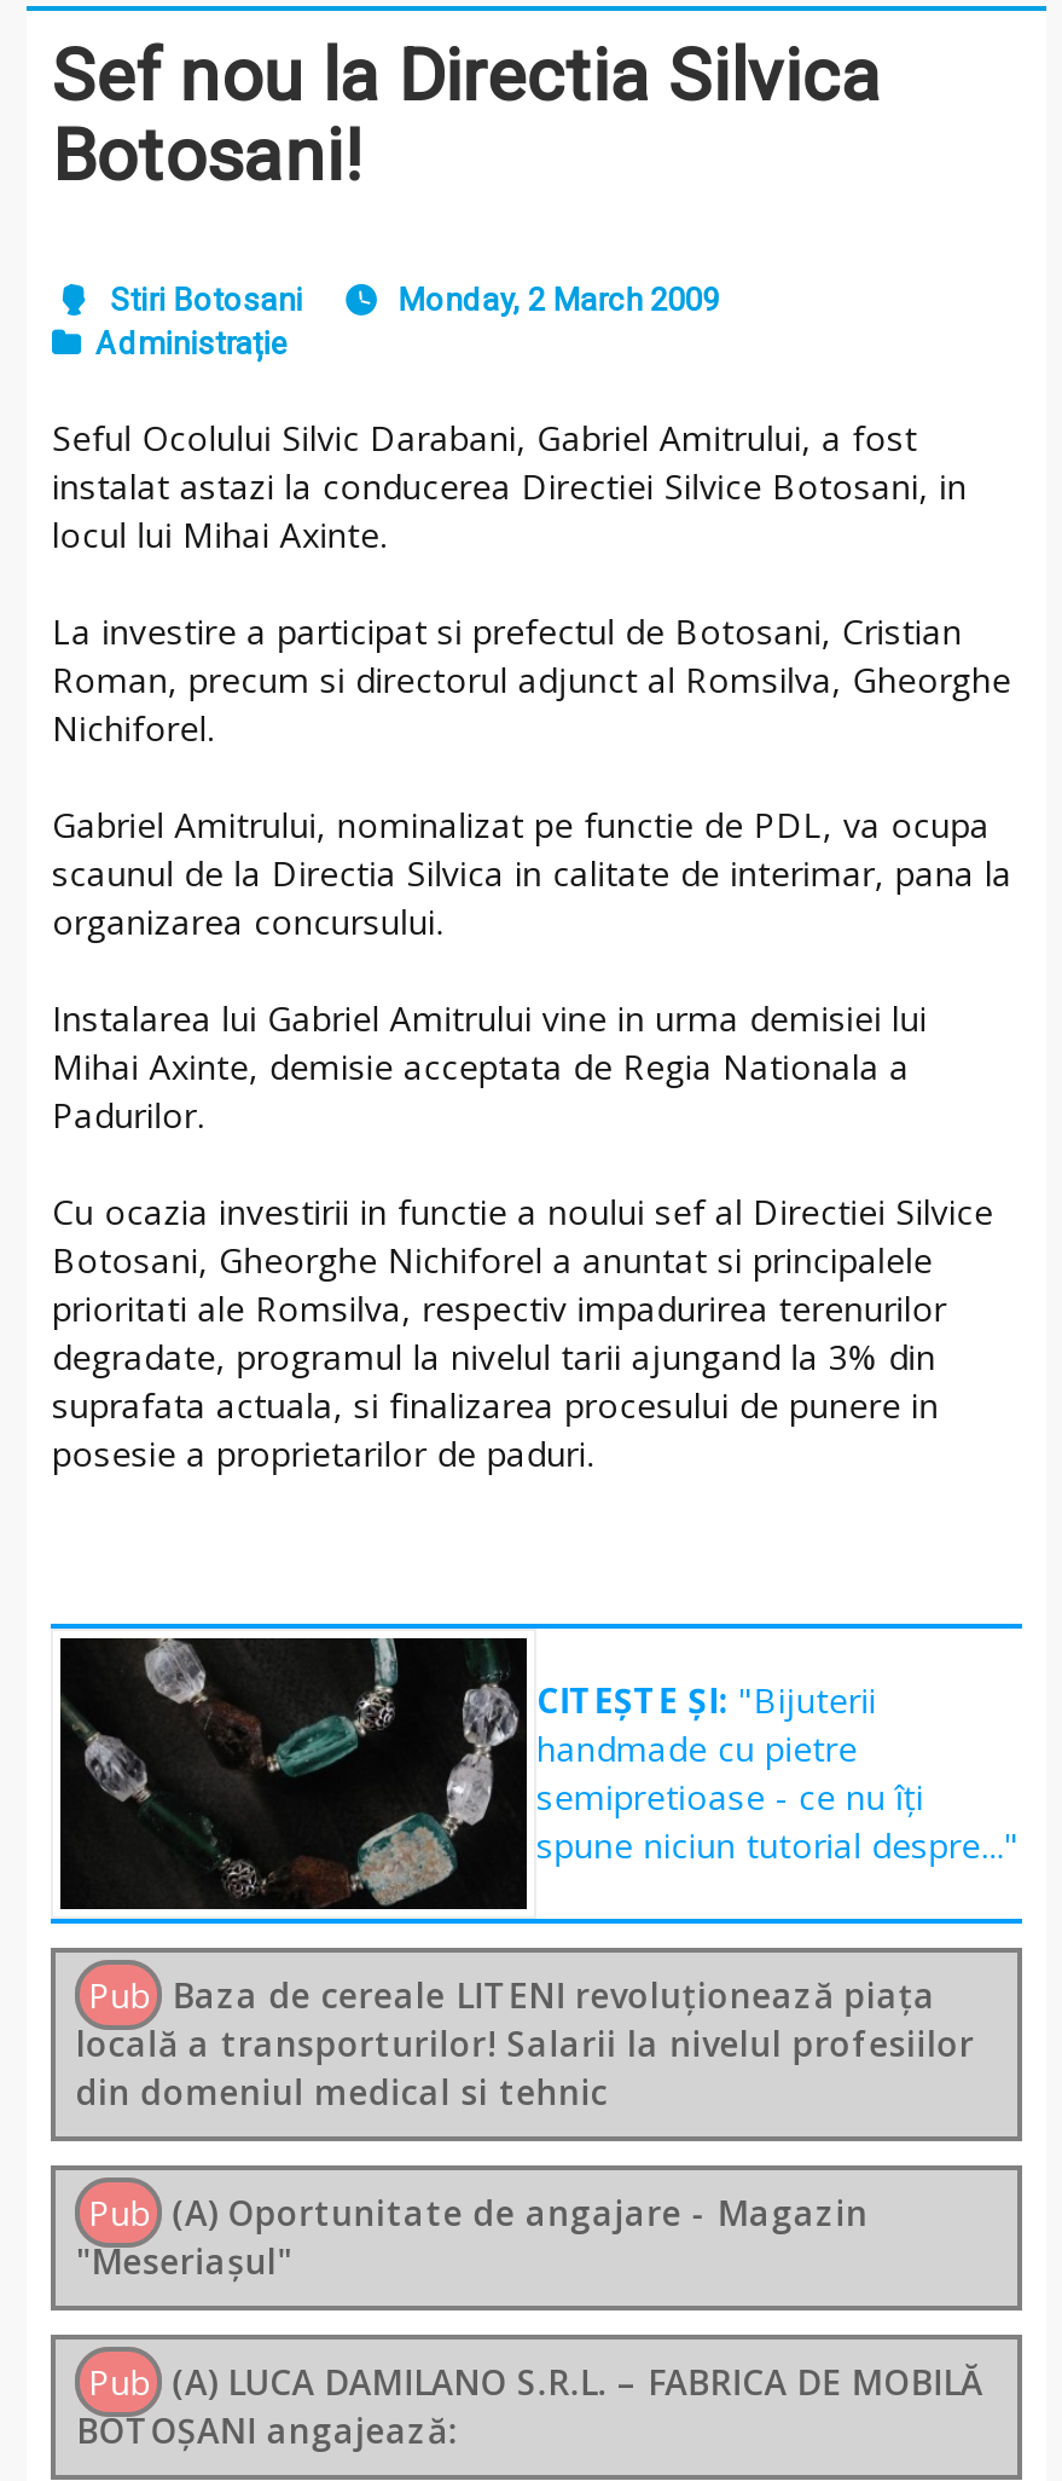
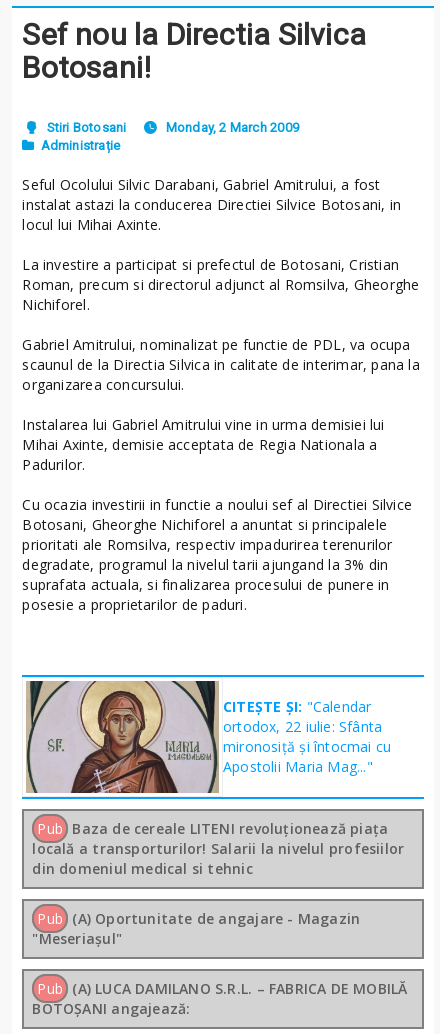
- [image]
- CITEȘTE ȘI: "Bijuterii
- handmade cu pietre
- semipretioase - ce nu îți
- spune niciun tutorial despre..."
+ [image]
+ CITEȘTE ȘI: "Calendar
+ ortodox, 22 iulie: Sfânta
+ mironosiţă şi întocmai cu
+ Apostolii Maria Mag..."
